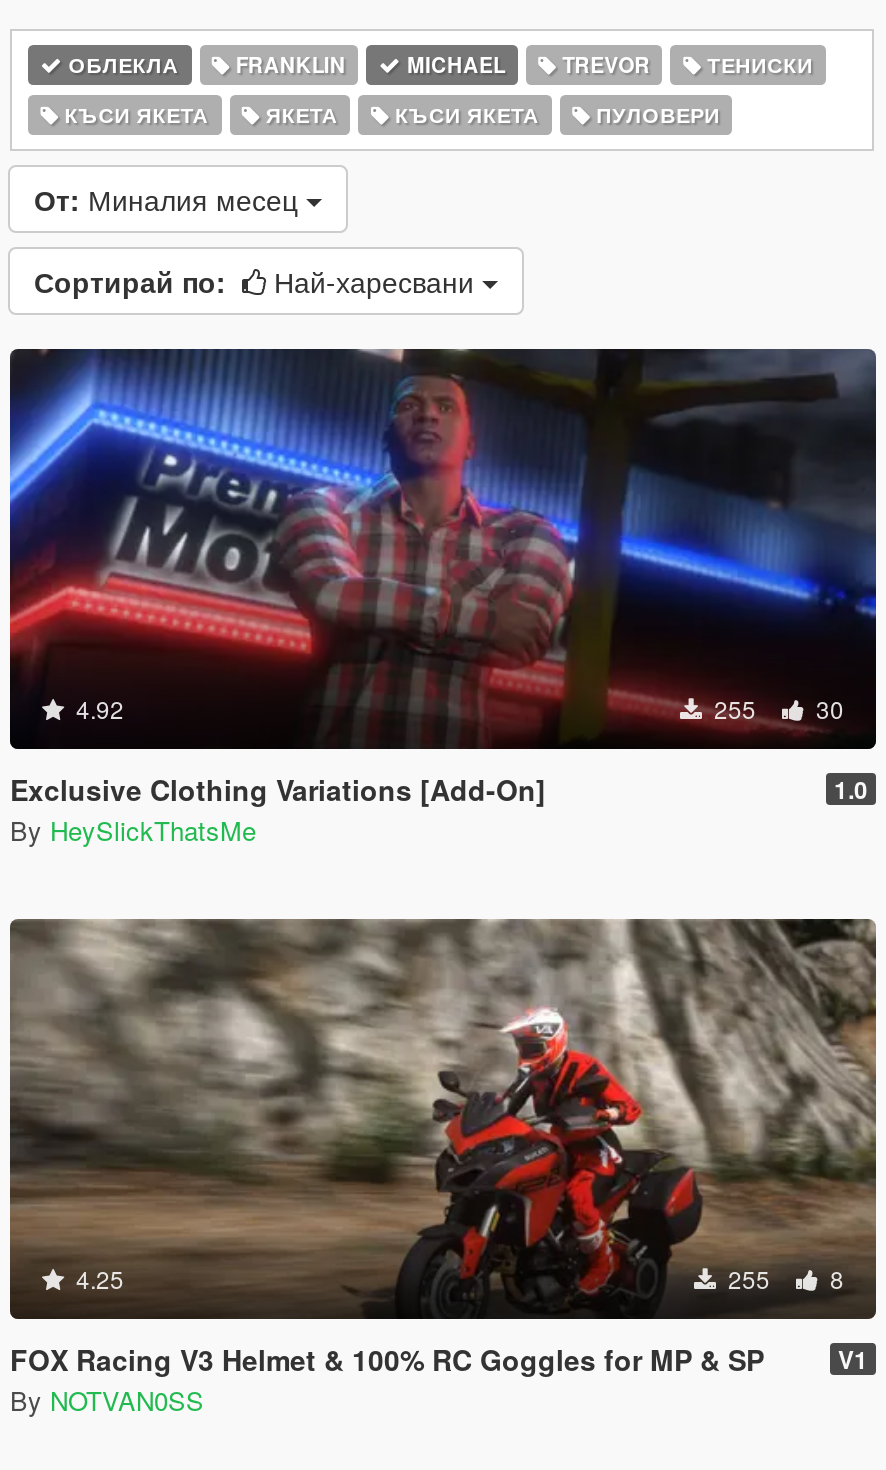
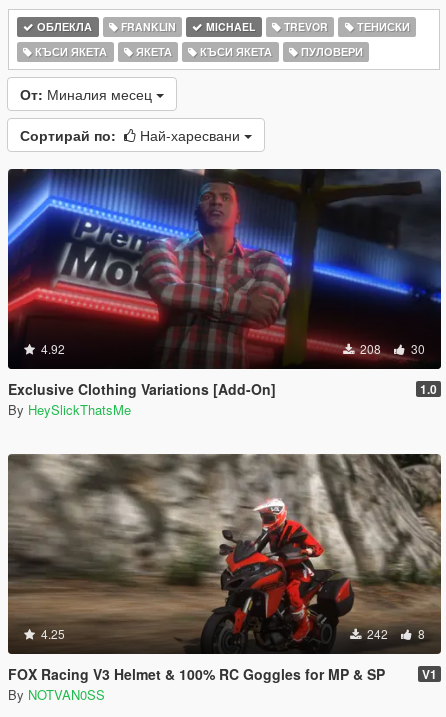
- 255 30
+ 208 30

- 255 8
+ 242 8
